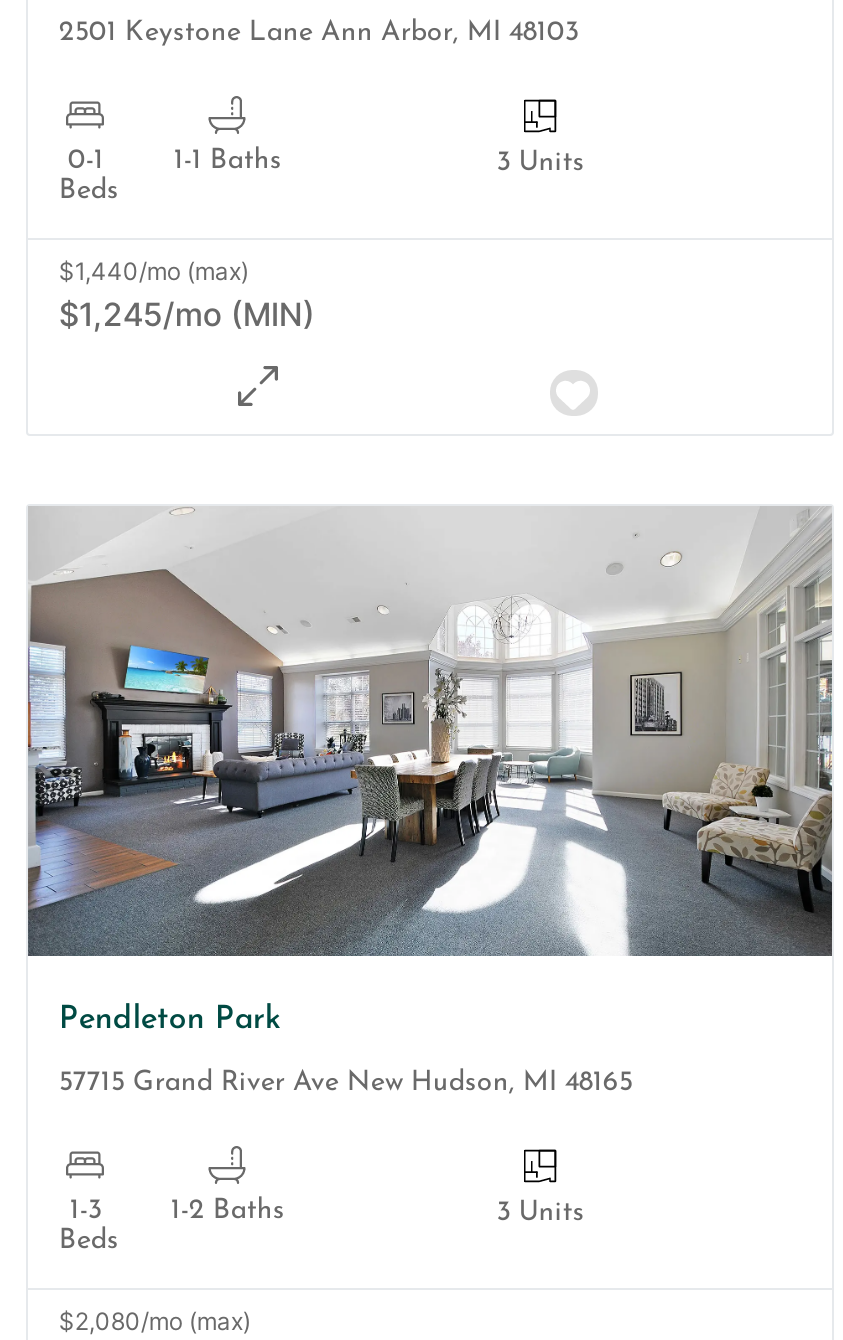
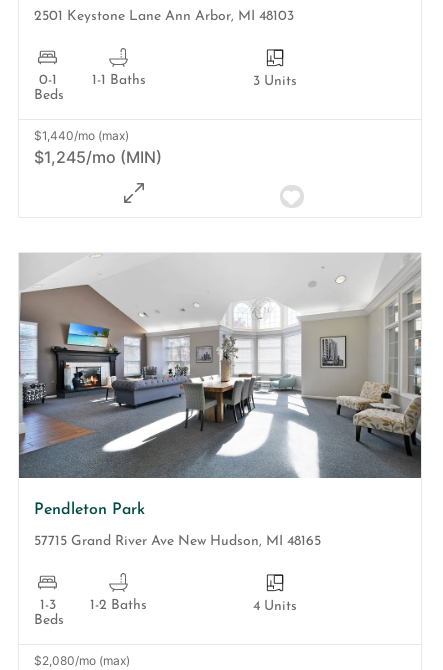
- 3 Units
+ 4 Units
